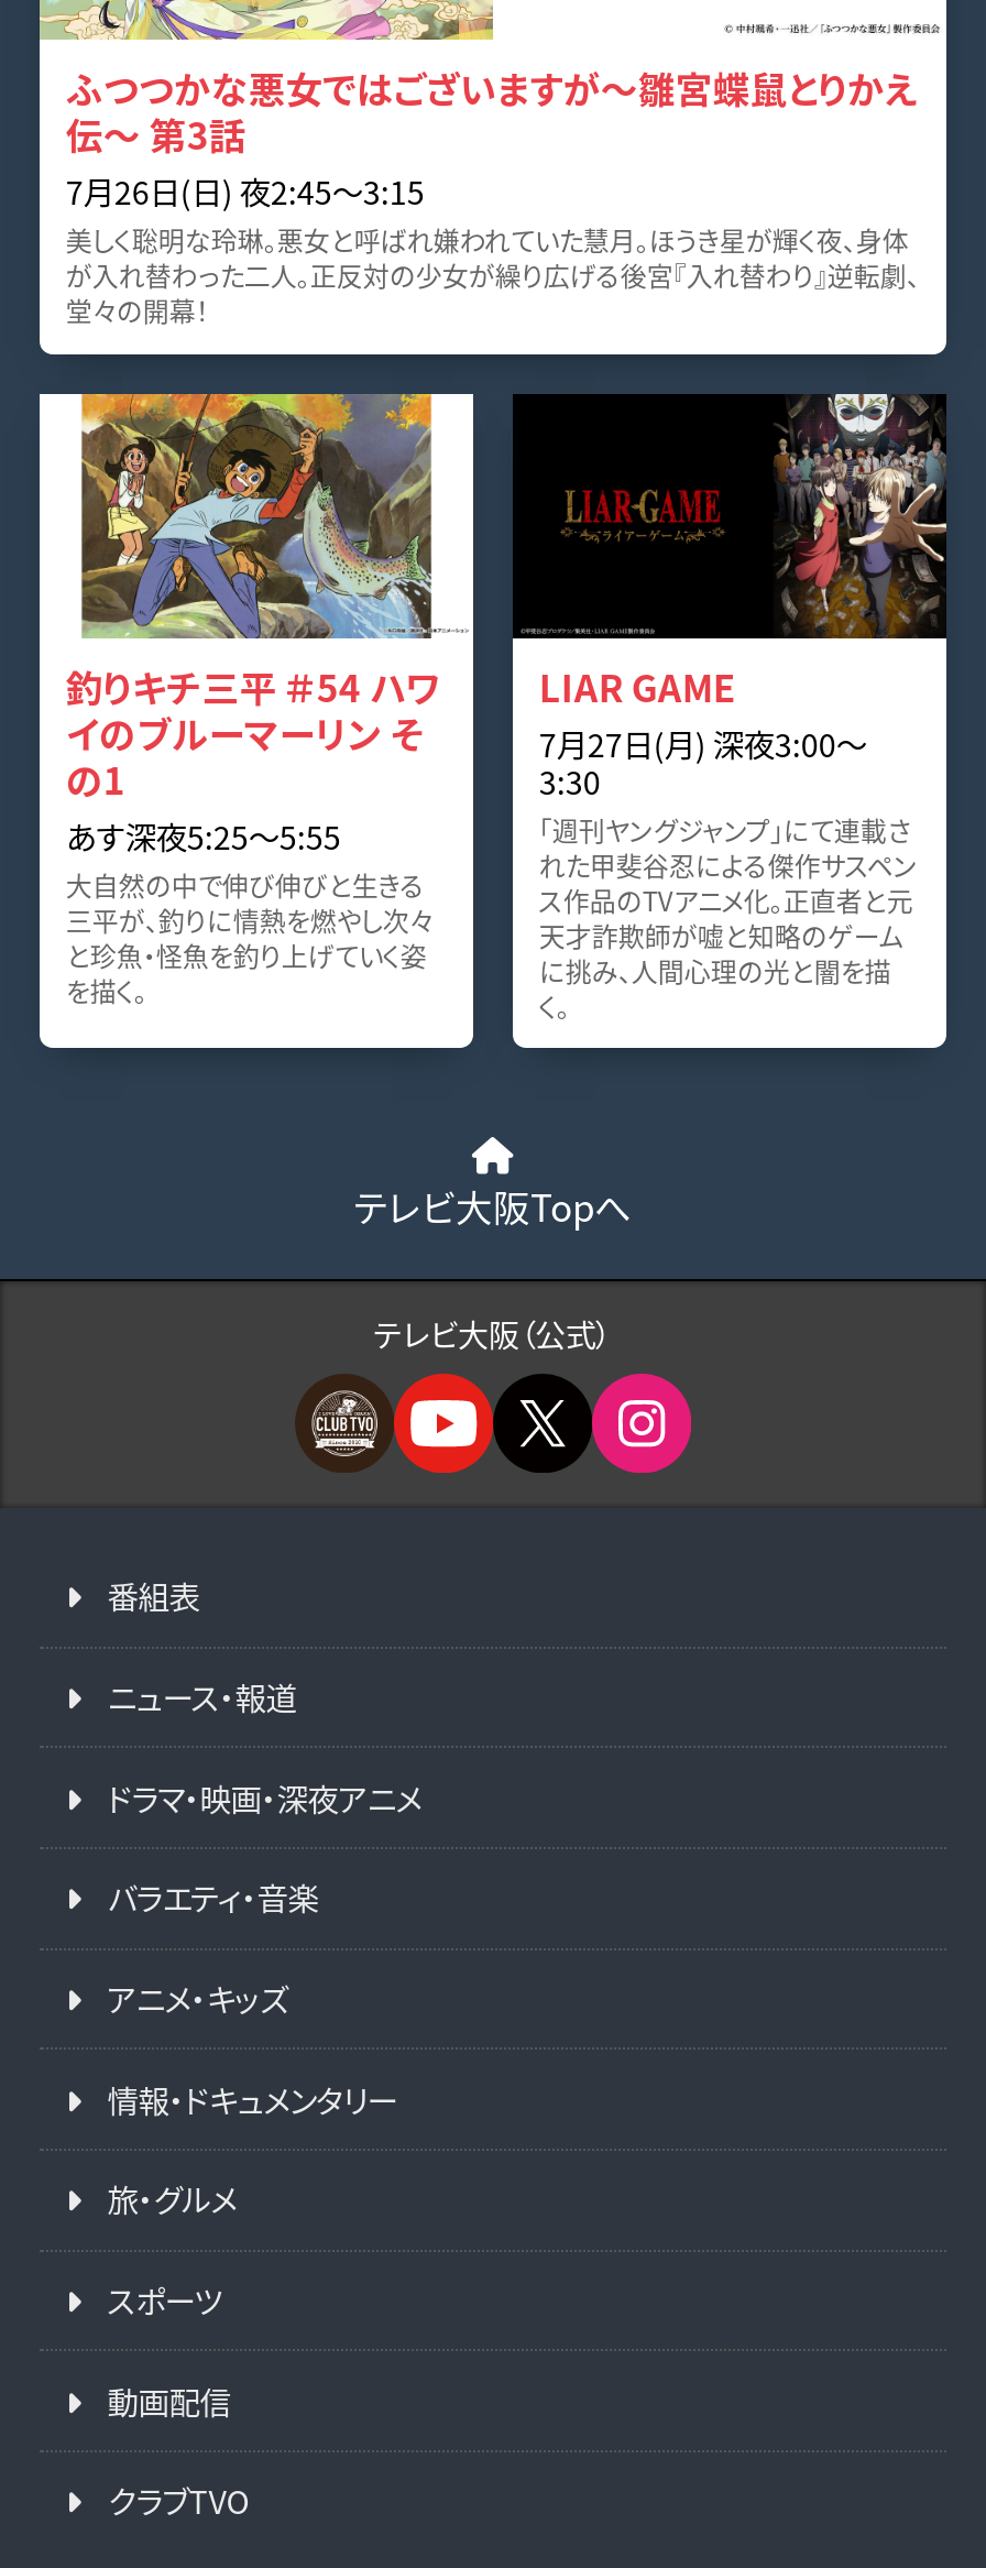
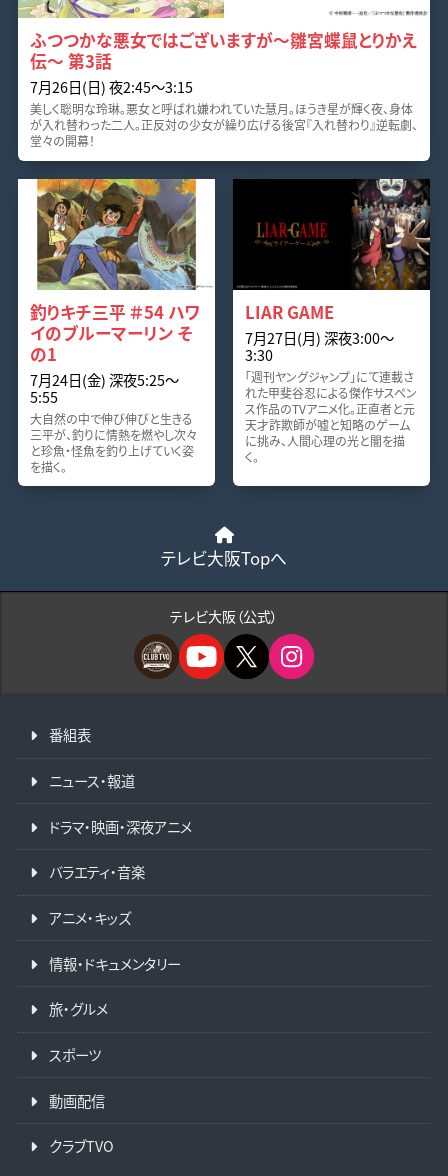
- あす深夜5:25〜5:55
+ 7月24日(金) 深夜5:25〜
+ 5:55
